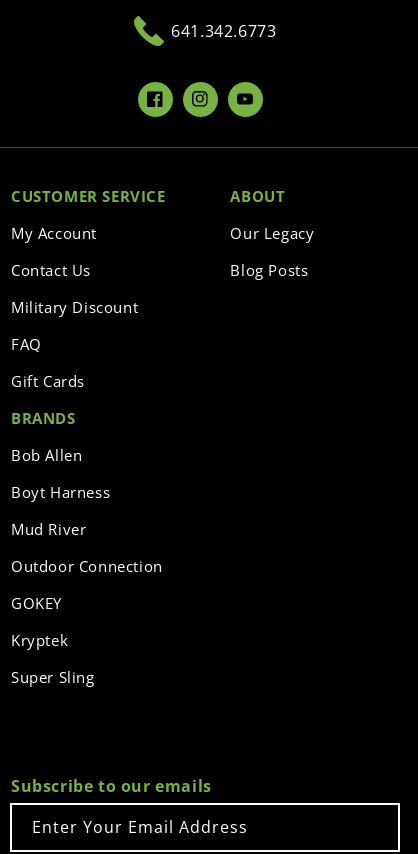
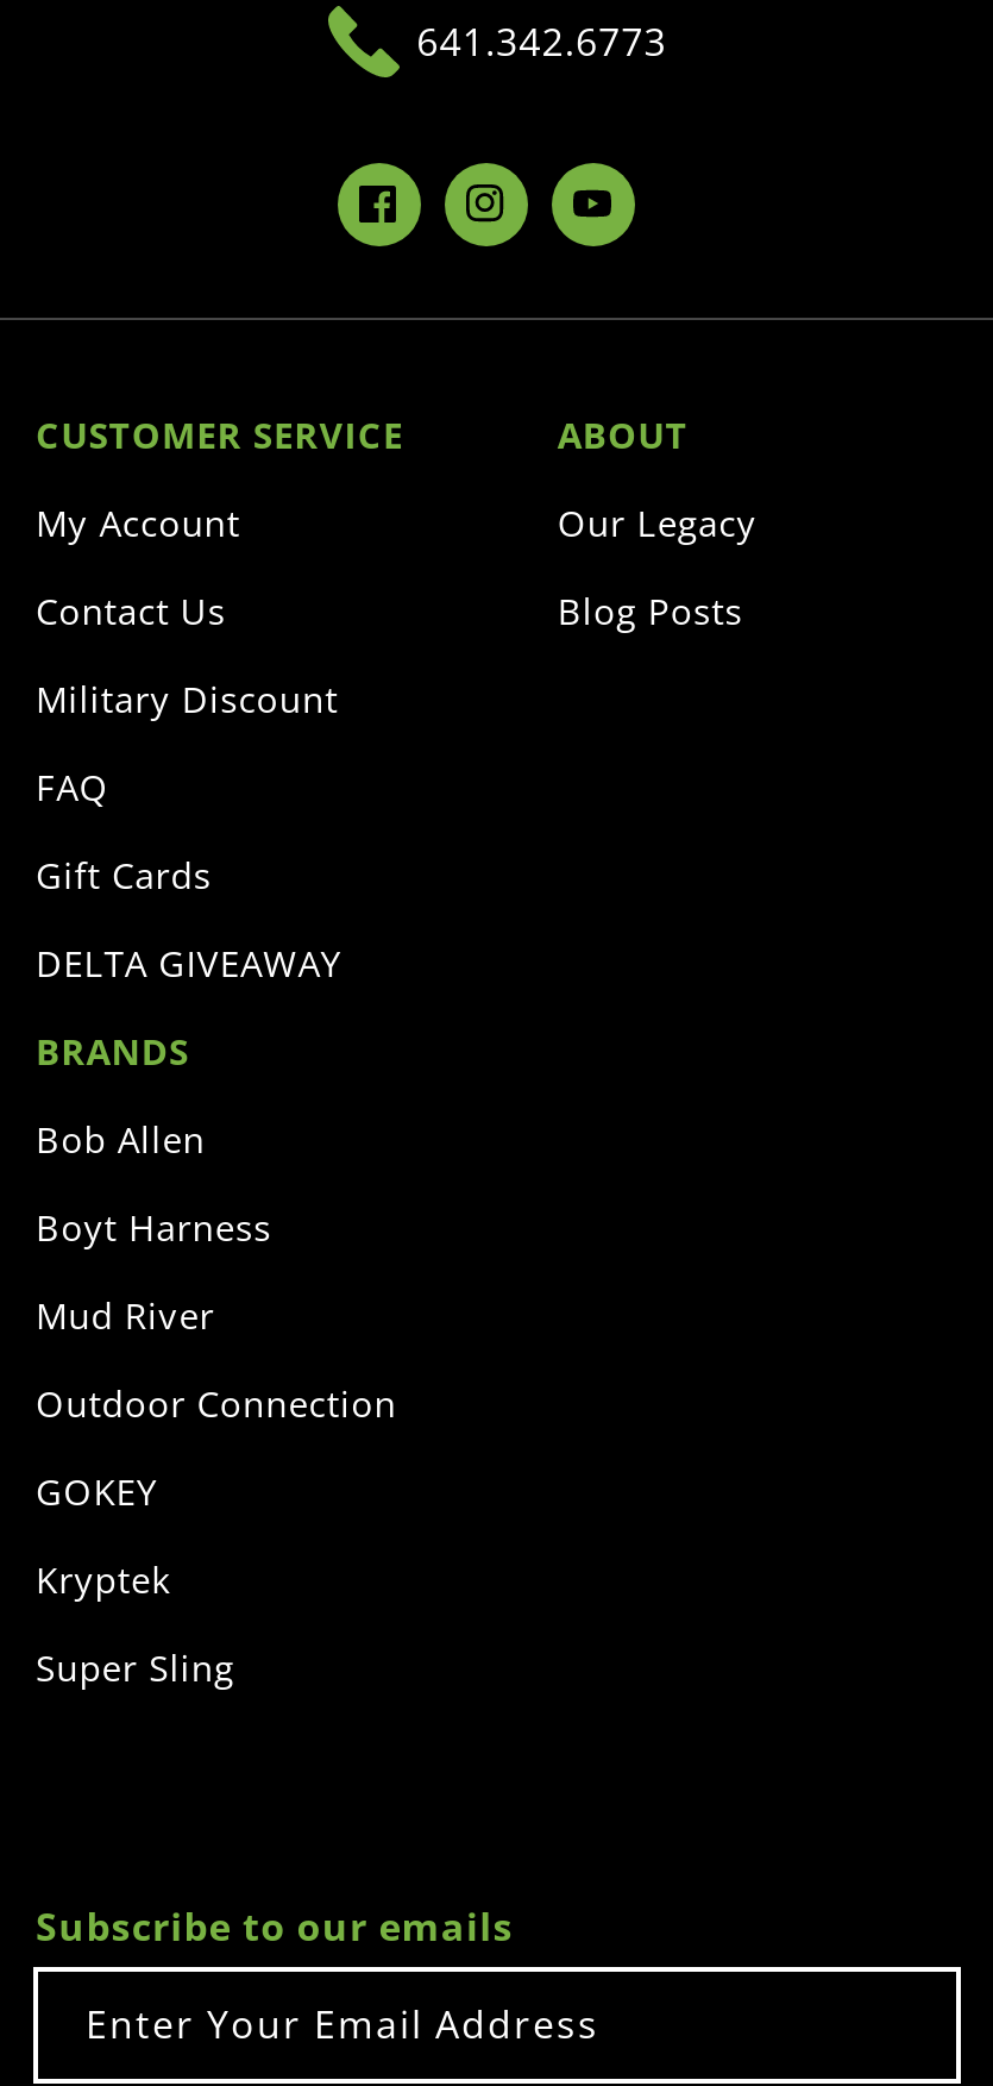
+ DELTA GIVEAWAY
